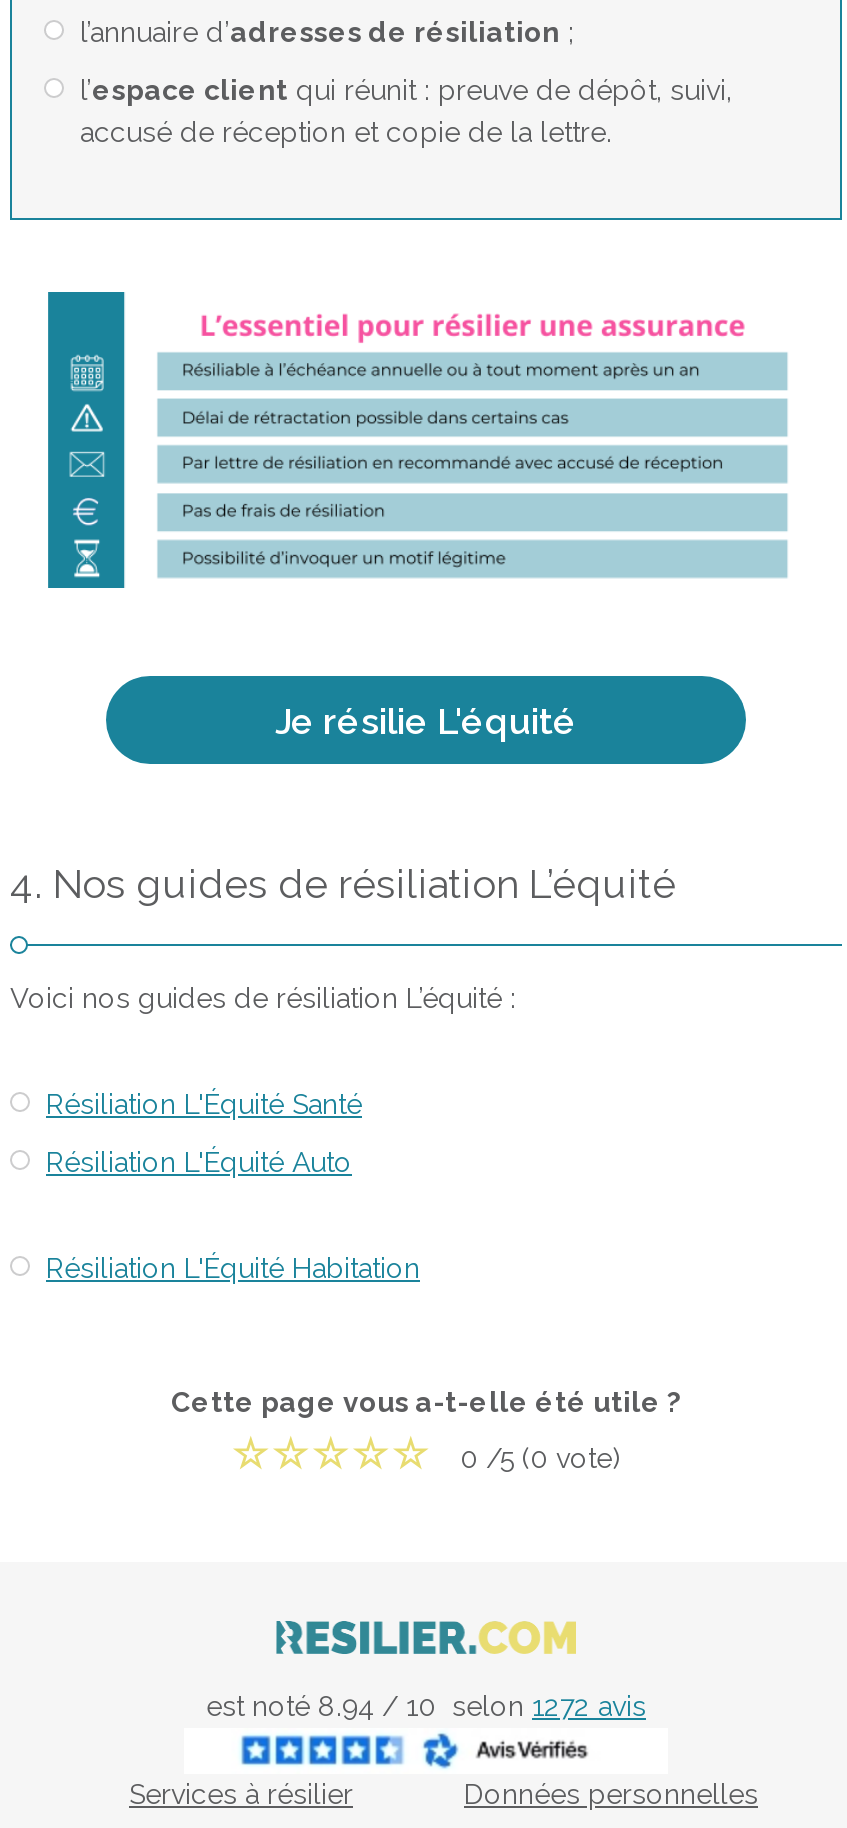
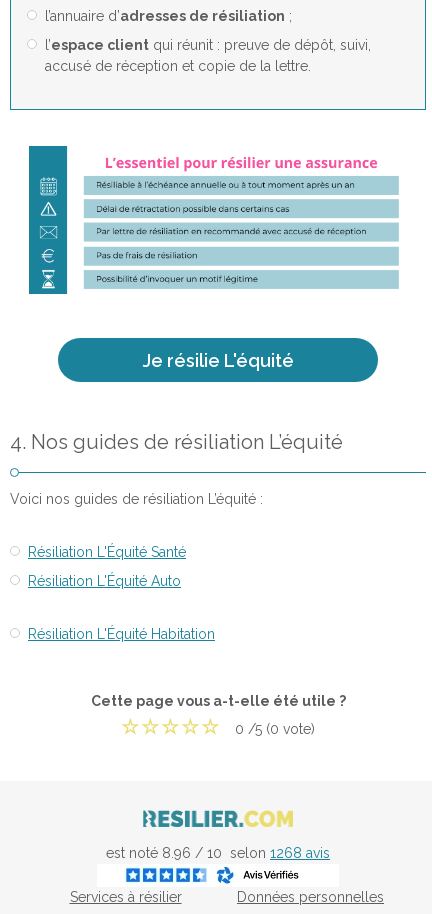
- est noté 8.94 / 10 selon 1272 avis
+ est noté 8.96 / 10 selon 1268 avis
